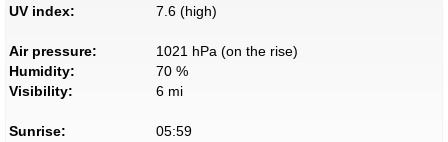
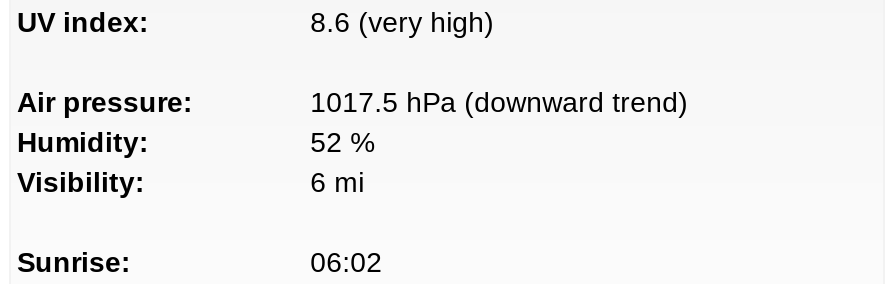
- 7.6 (high)
+ 8.6 (very high)

- 1021 hPa (on the rise)
+ 1017.5 hPa (downward trend)

- 70 %
+ 52 %

- 05:59
+ 06:02
